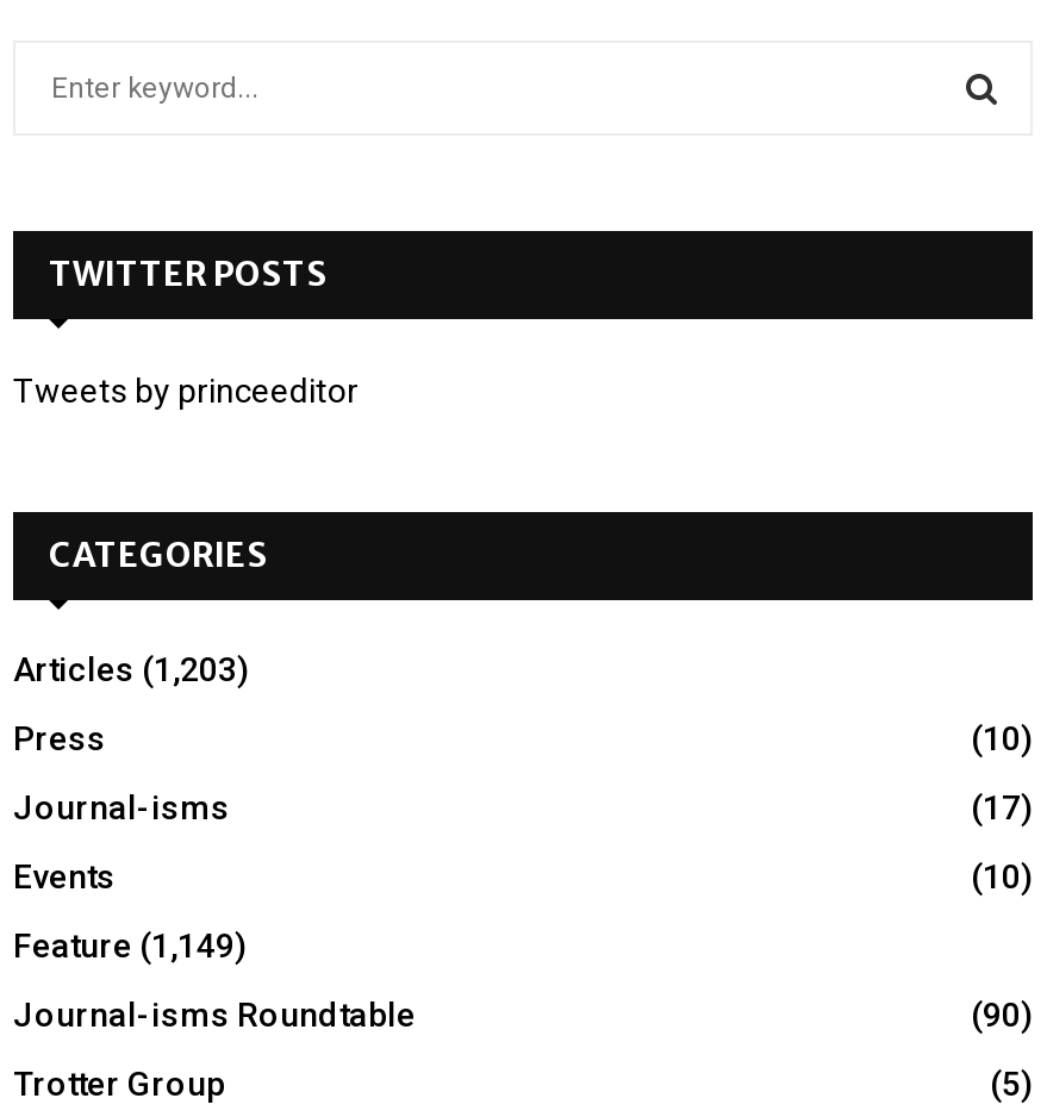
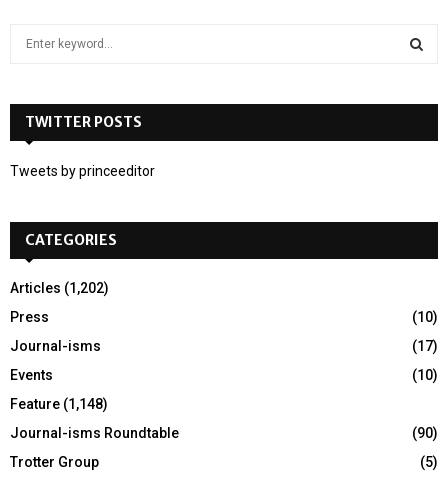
- Articles (1,203)
+ Articles (1,202)

- Feature (1,149)
+ Feature (1,148)
